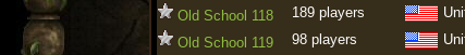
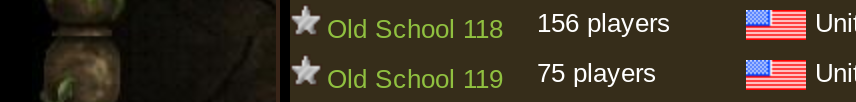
- Old School 118 189 players
+ Old School 118 156 players

- Old School 119 98 players
+ Old School 119 75 players
